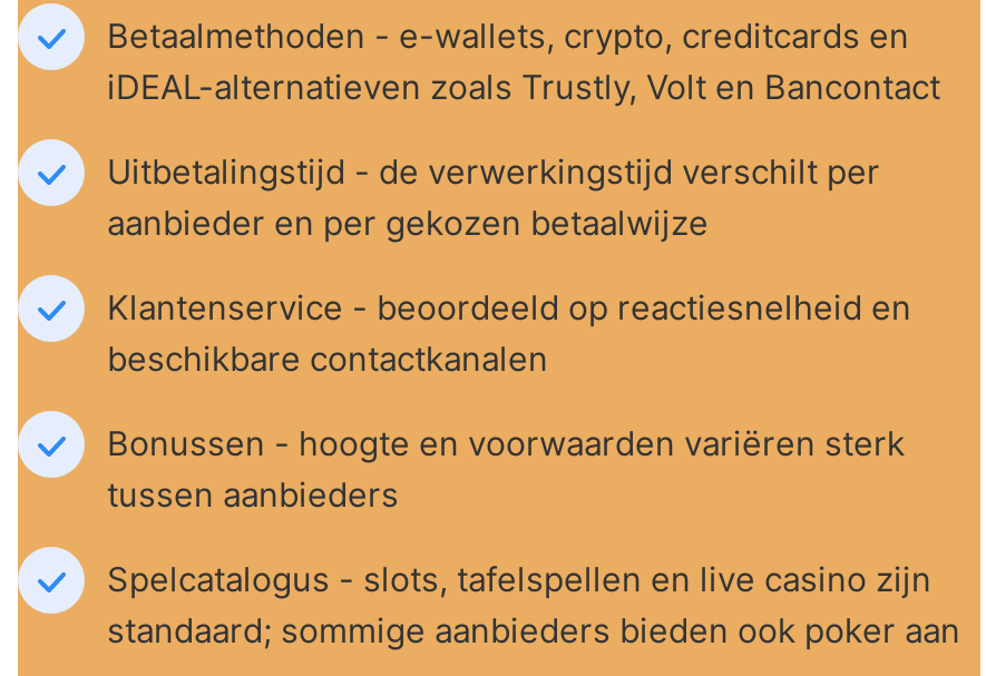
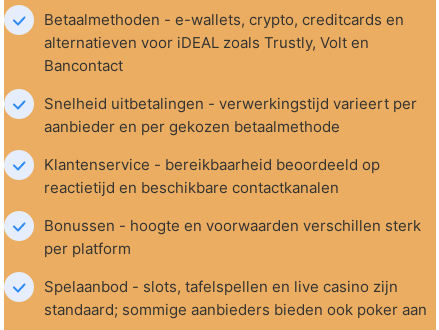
- iDEAL-alternatieven zoals Trustly, Volt en Bancontact
+ alternatieven voor iDEAL zoals Trustly, Volt en
+ Bancontact

- Uitbetalingstijd - de verwerkingstijd verschilt per
- aanbieder en per gekozen betaalwijze
+ Snelheid uitbetalingen - verwerkingstijd varieert per
+ aanbieder en per gekozen betaalmethode

- Klantenservice - beoordeeld op reactiesnelheid en
- beschikbare contactkanalen
+ Klantenservice - bereikbaarheid beoordeeld op
+ reactietijd en beschikbare contactkanalen

- Bonussen - hoogte en voorwaarden variëren sterk
- tussen aanbieders
+ Bonussen - hoogte en voorwaarden verschillen sterk
+ per platform

- Spelcatalogus - slots, tafelspellen en live casino zijn
+ Spelaanbod - slots, tafelspellen en live casino zijn
